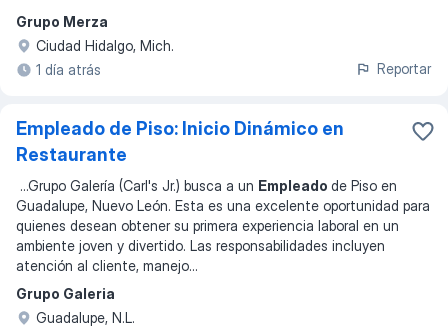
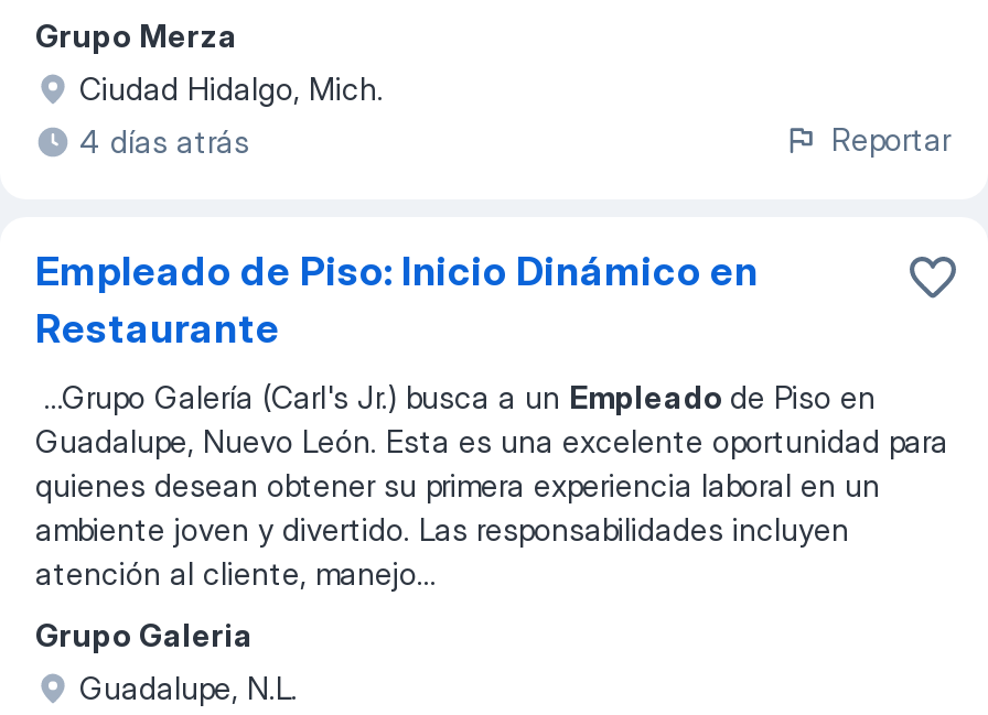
- 1 día atrás
+ 4 días atrás
